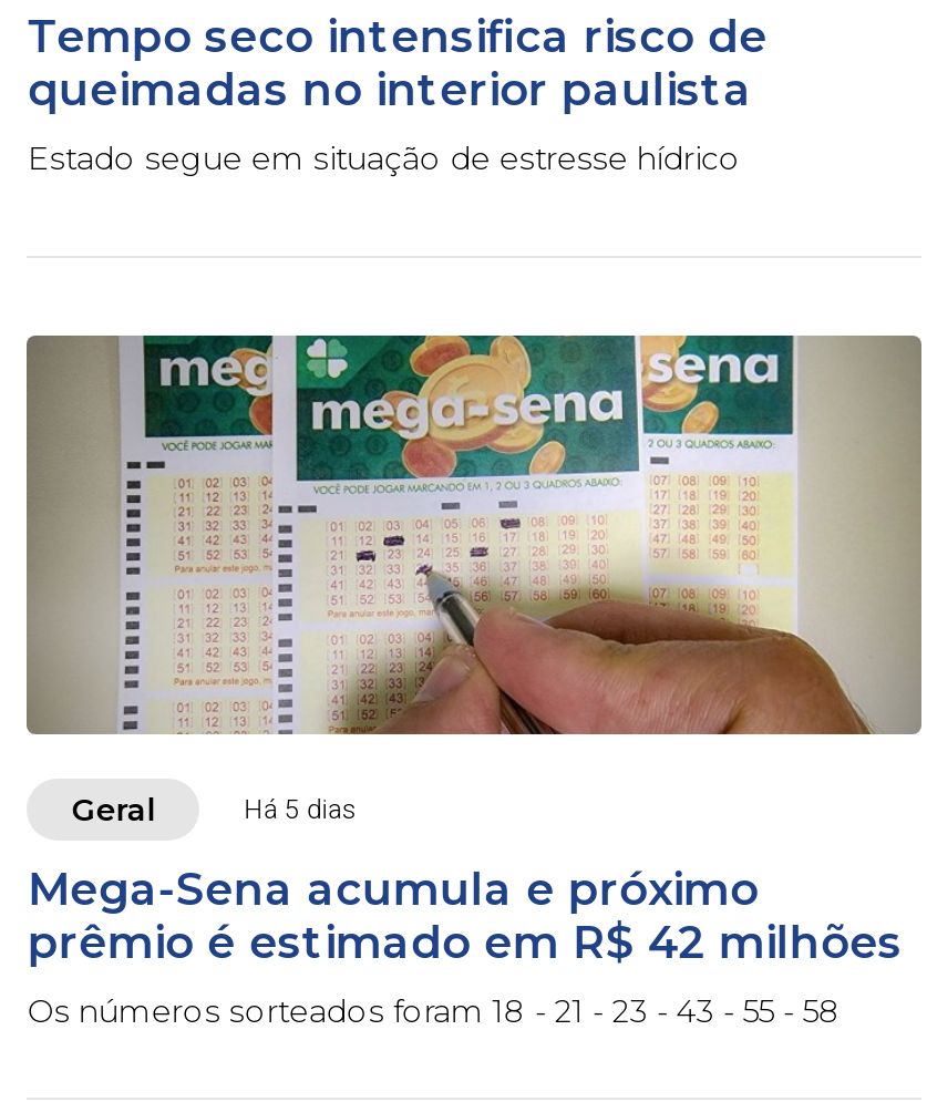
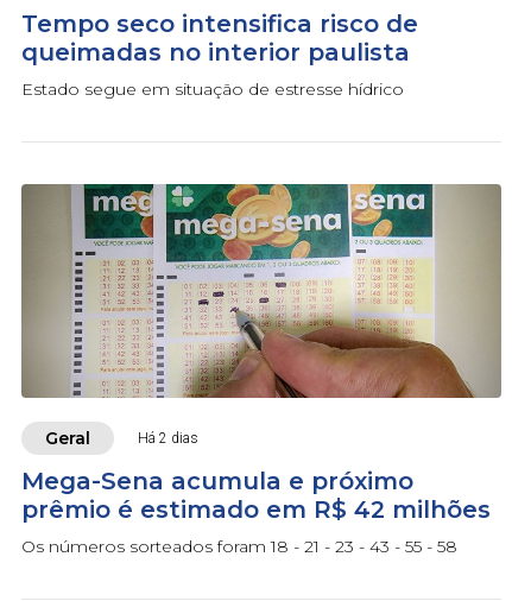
- Há 5 dias
+ Há 2 dias
